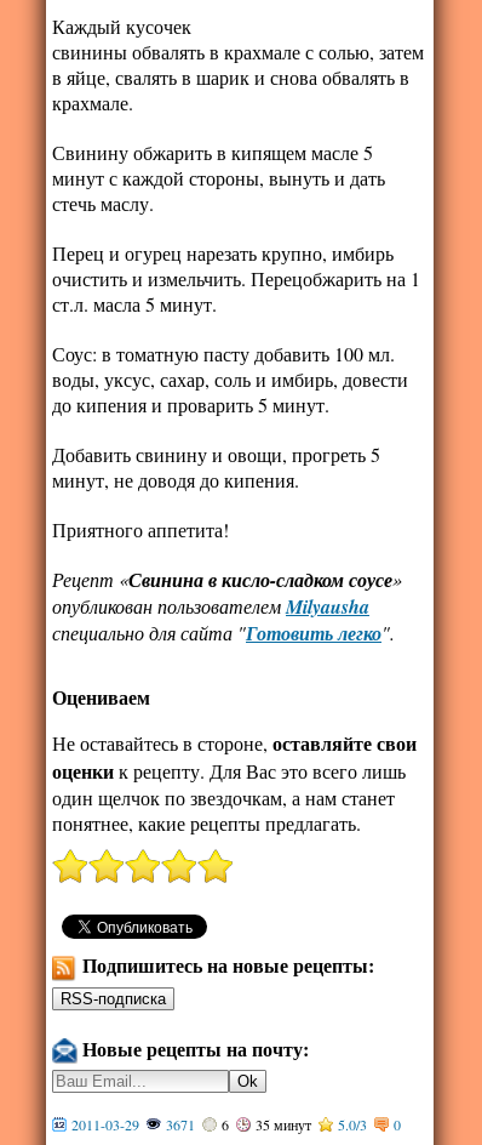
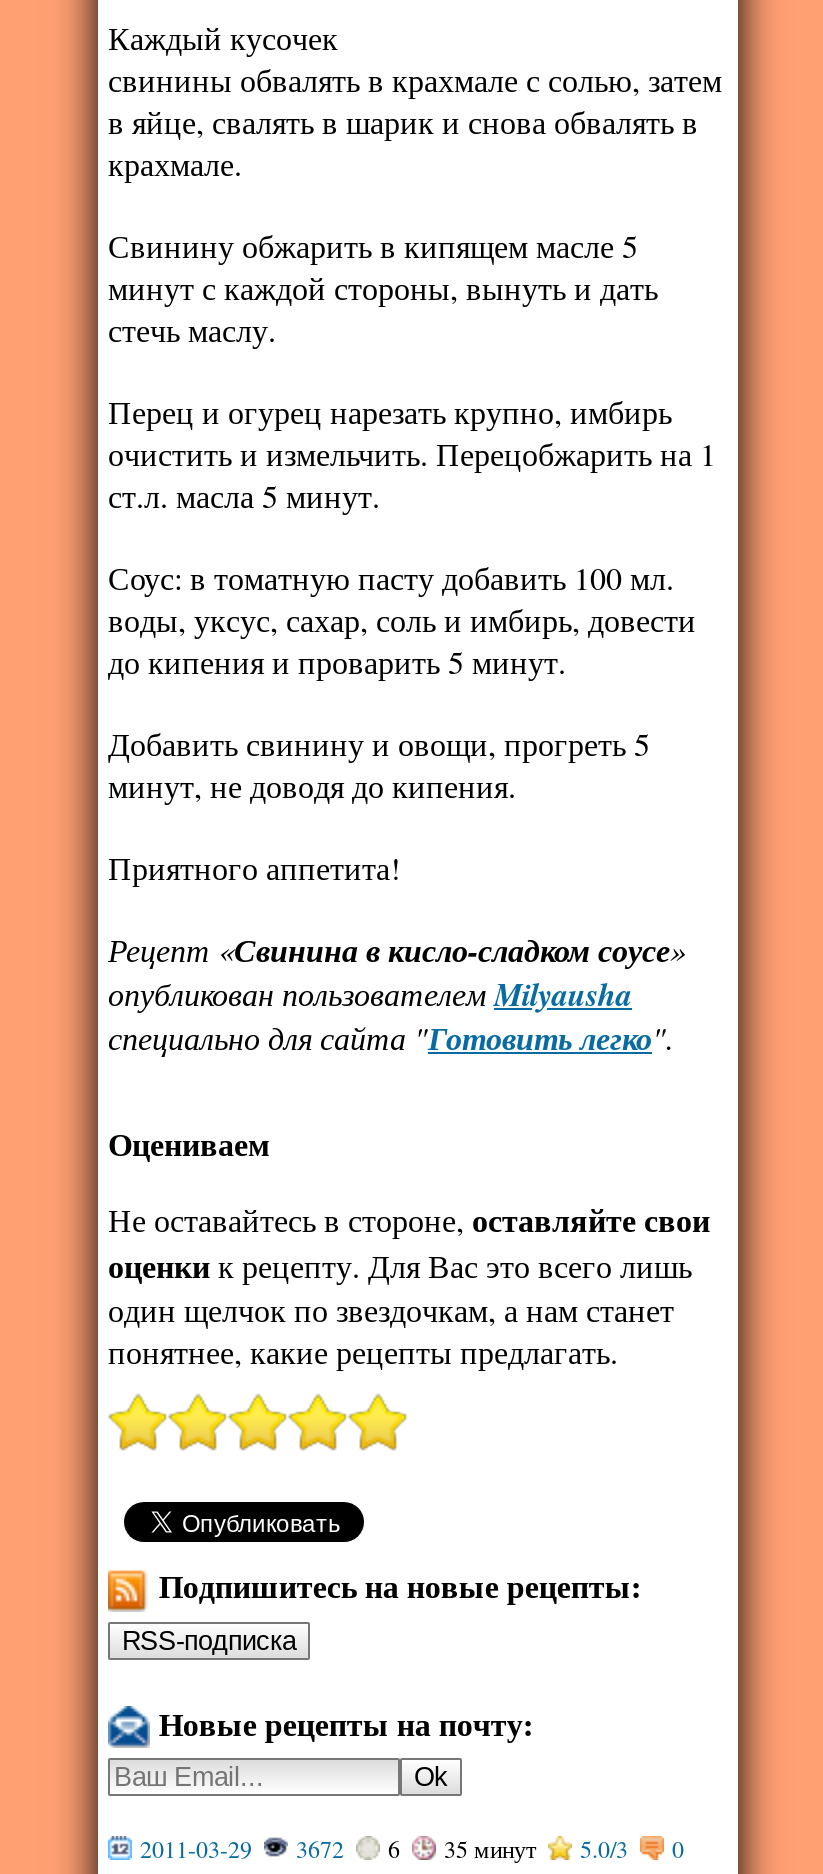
- 2011-03-29 3671 6 35 минут 5.0/3 0
+ 2011-03-29 3672 6 35 минут 5.0/3 0
